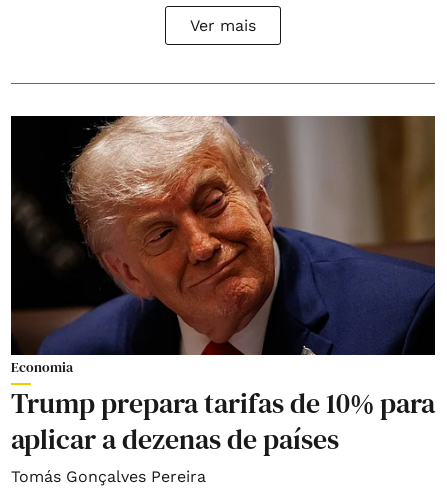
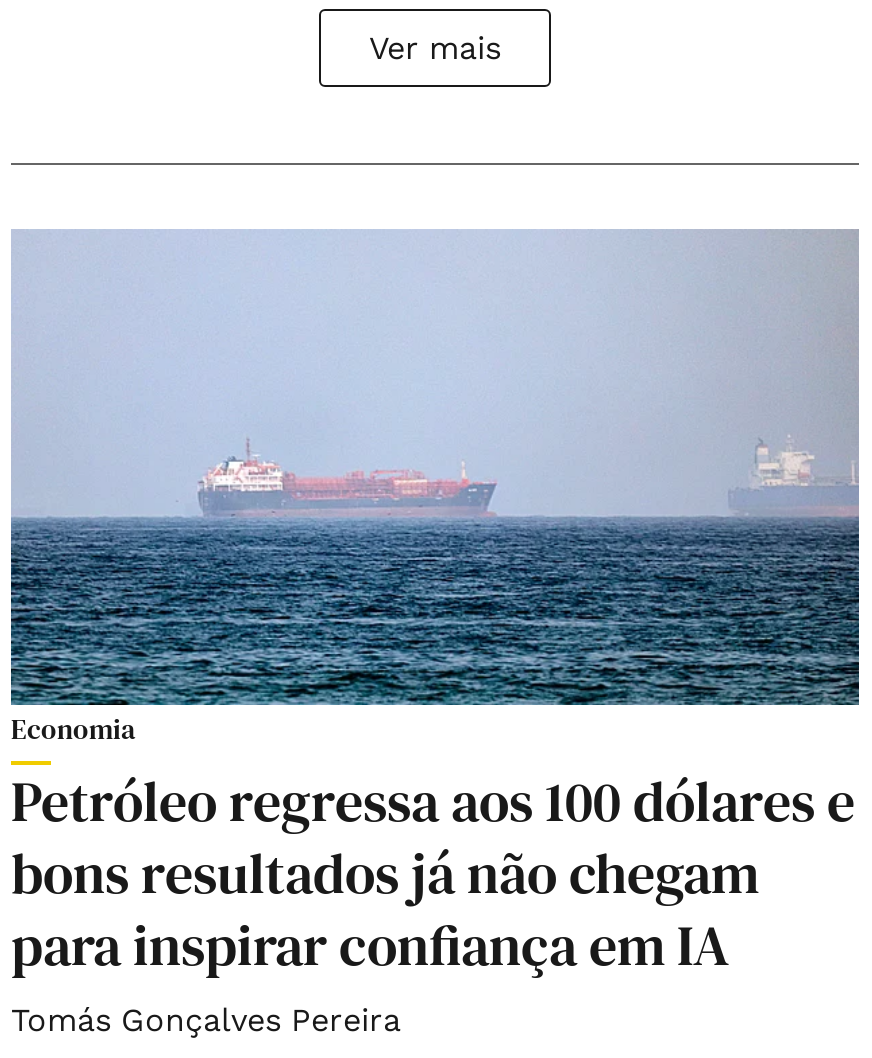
- [image]
- Trump prepara tarifas de 10% para
- aplicar a dezenas de países
+ [image]
+ Petróleo regressa aos 100 dólares e
+ bons resultados já não chegam
+ para inspirar confiança em IA
